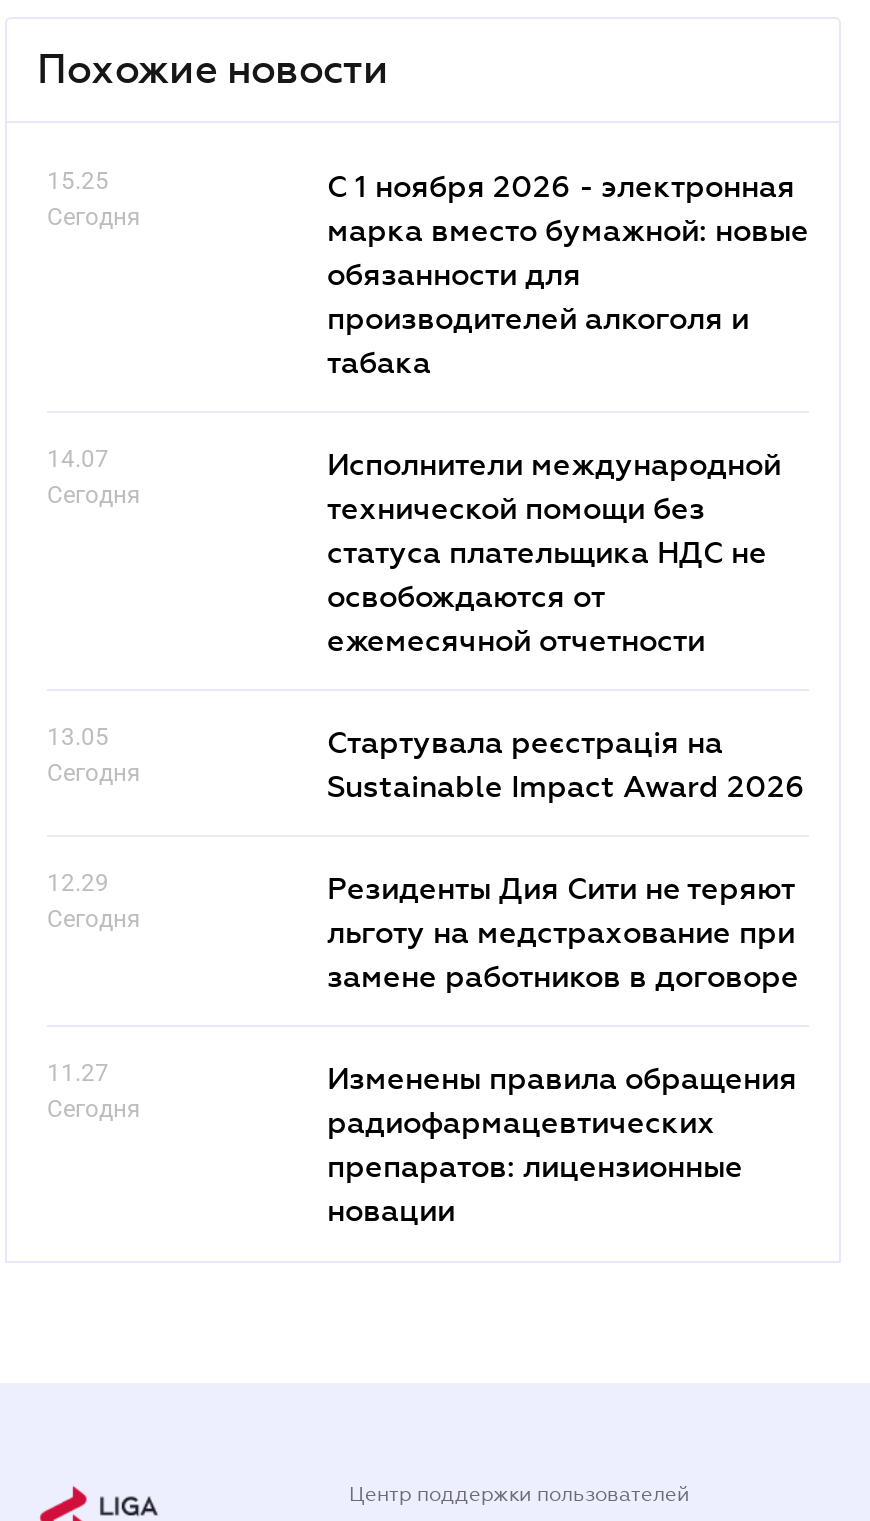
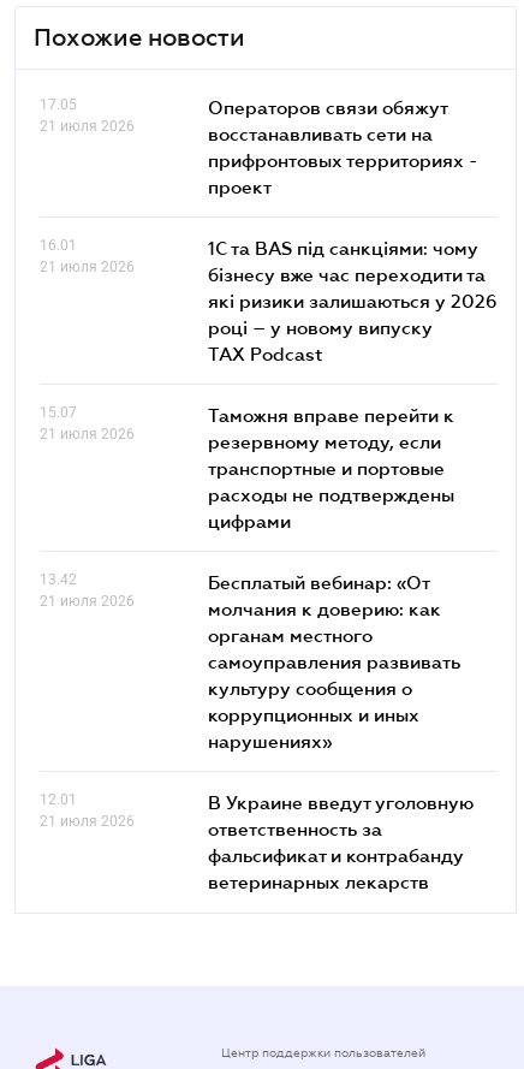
- 15.25
- Сегодня
+ 17.05
+ 21 июля 2026

- С 1 ноября 2026 - электронная
- марка вместо бумажной: новые
- обязанности для
- производителей алкоголя и
- табака
+ Операторов связи обяжут
+ восстанавливать сети на
+ прифронтовых территориях -
+ проект

- 14.07
- Сегодня
+ 16.01
+ 21 июля 2026

- Исполнители международной
- технической помощи без
- статуса плательщика НДС не
- освобождаются от
- ежемесячной отчетности
+ 1С та BAS під санкціями: чому
+ бізнесу вже час переходити та
+ які ризики залишаються у 2026
+ році – у новому випуску
+ TAX Podcast

- 13.05
- Сегодня
+ 15.07
+ 21 июля 2026

- Стартувала реєстрація на
- Sustainable Impact Award 2026
+ Таможня вправе перейти к
+ резервному методу, если
+ транспортные и портовые
+ расходы не подтверждены
+ цифрами

- 12.29
- Сегодня
+ 13.42
+ 21 июля 2026

- Резиденты Дия Сити не теряют
- льготу на медстрахование при
- замене работников в договоре
+ Бесплатый вебинар: «От
+ молчания к доверию: как
+ органам местного
+ самоуправления развивать
+ культуру сообщения о
+ коррупционных и иных
+ нарушениях»

- 11.27
- Сегодня
+ 12.01
+ 21 июля 2026

- Изменены правила обращения
- радиофармацевтических
- препаратов: лицензионные
- новации
+ В Украине введут уголовную
+ ответственность за
+ фальсификат и контрабанду
+ ветеринарных лекарств
